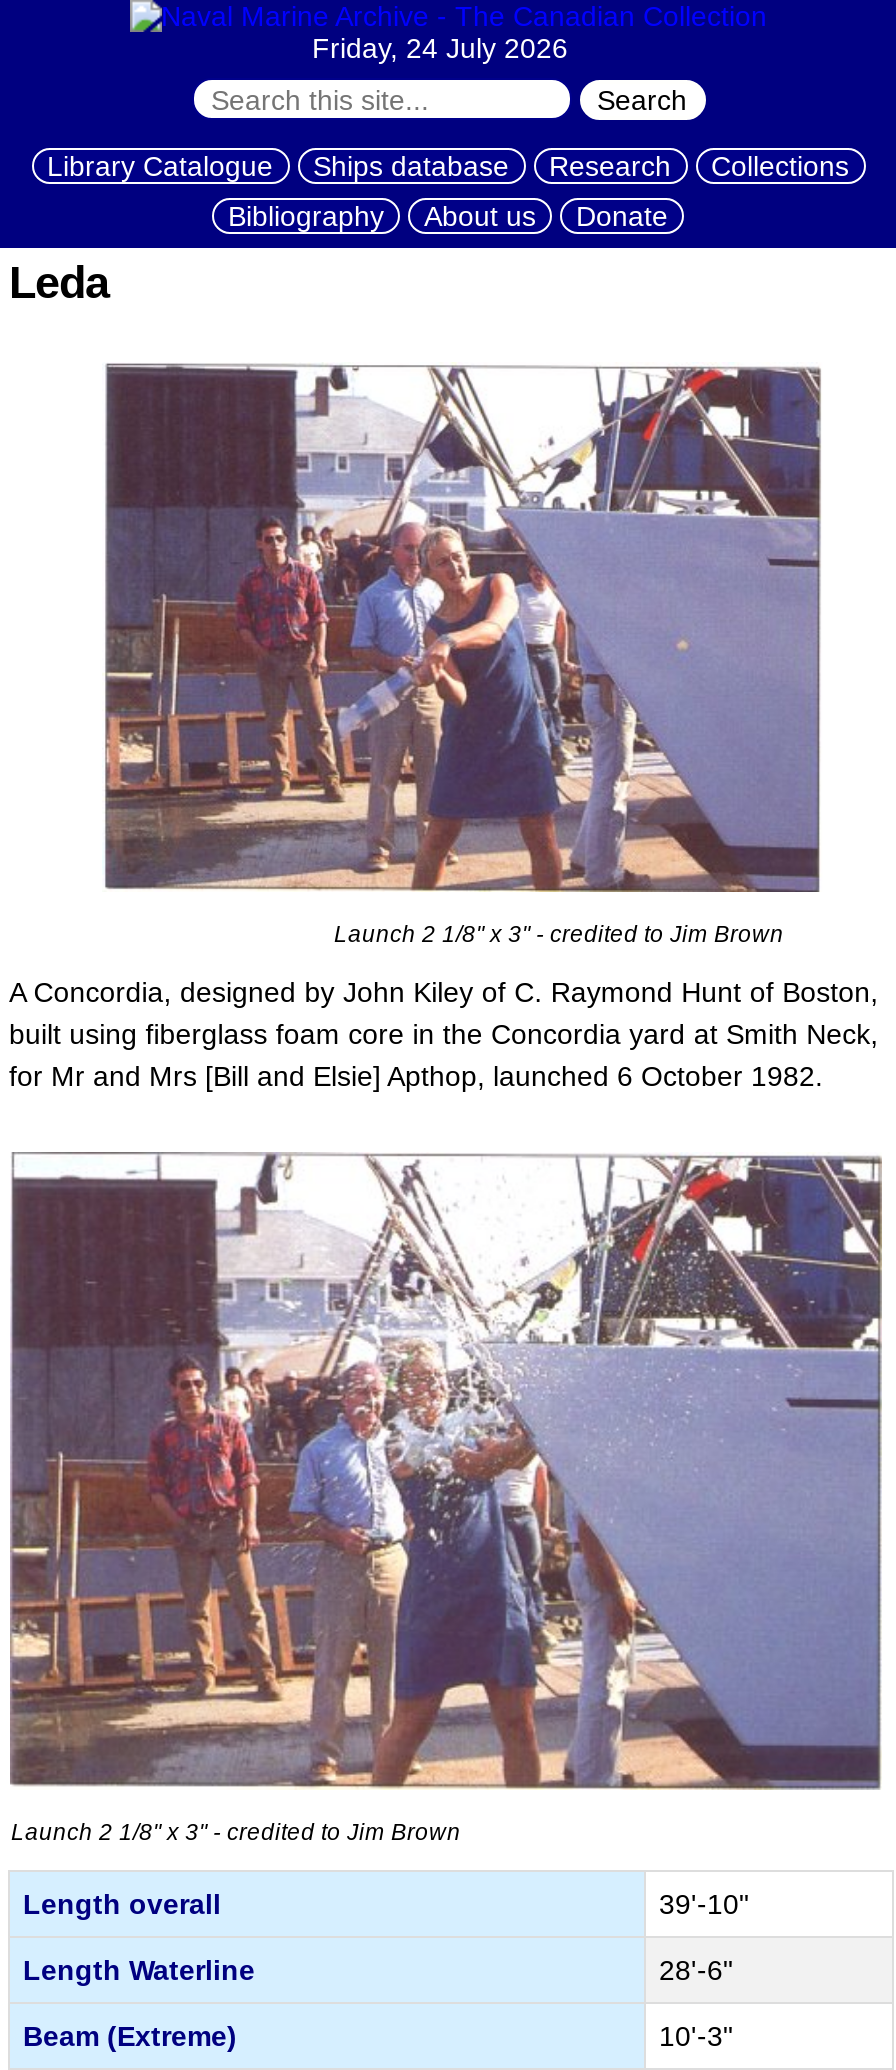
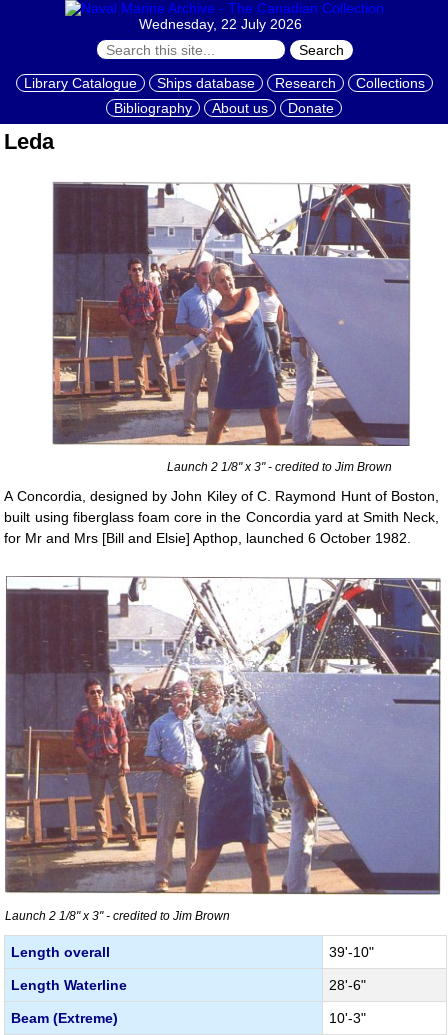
- Friday, 24 July 2026
+ Wednesday, 22 July 2026
